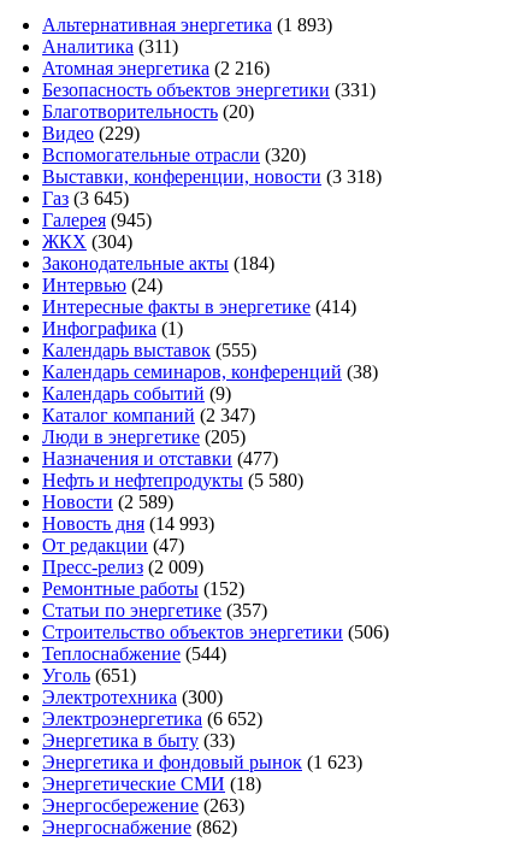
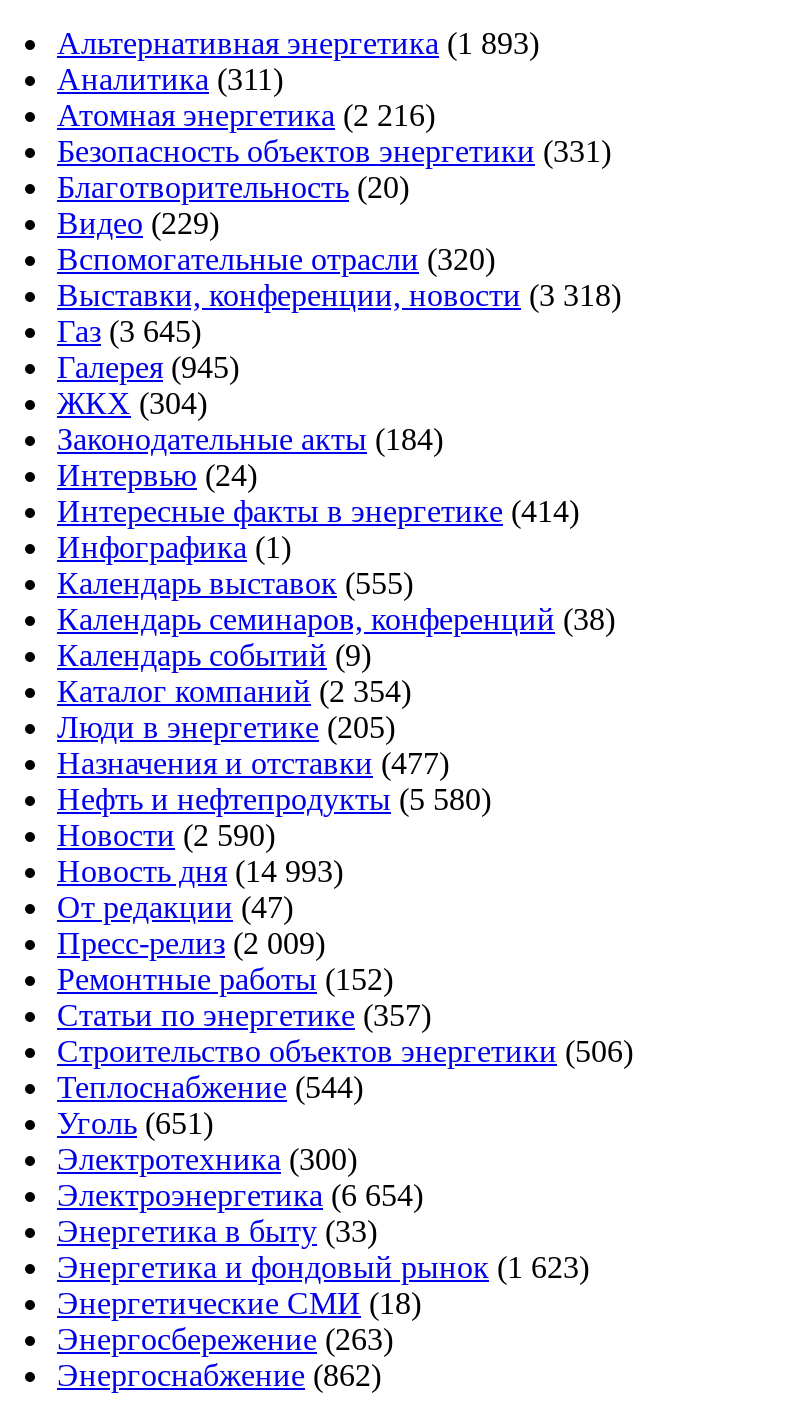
- Каталог компаний (2 347)
+ Каталог компаний (2 354)

- Новости (2 589)
+ Новости (2 590)

- Электроэнергетика (6 652)
+ Электроэнергетика (6 654)
